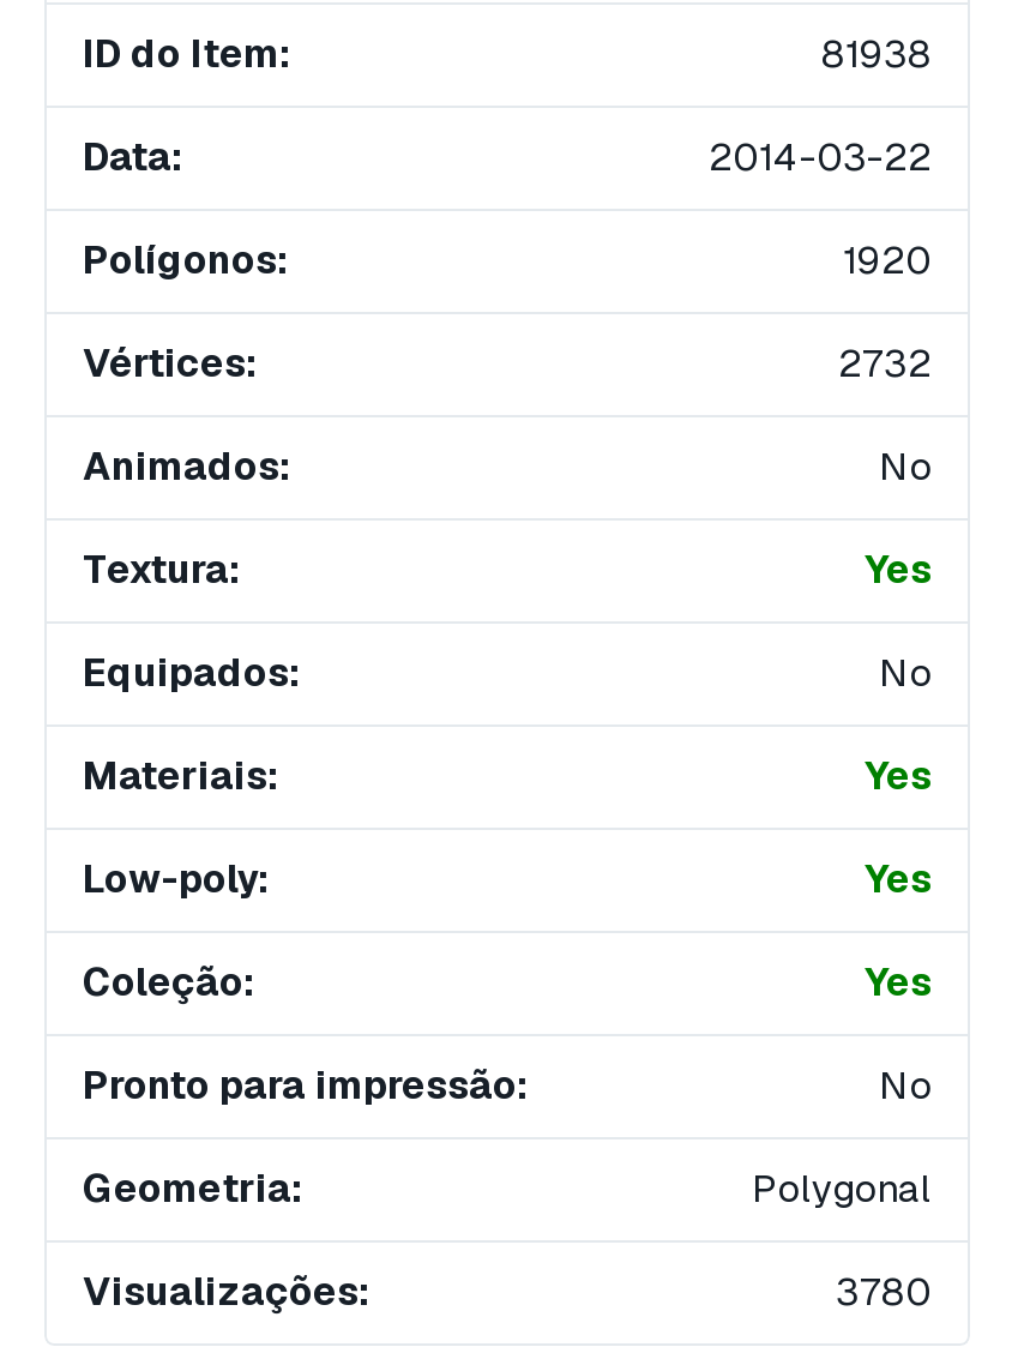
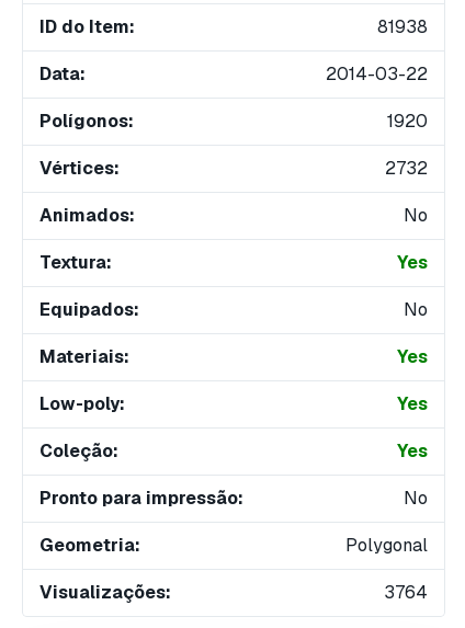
- 3780
+ 3764
